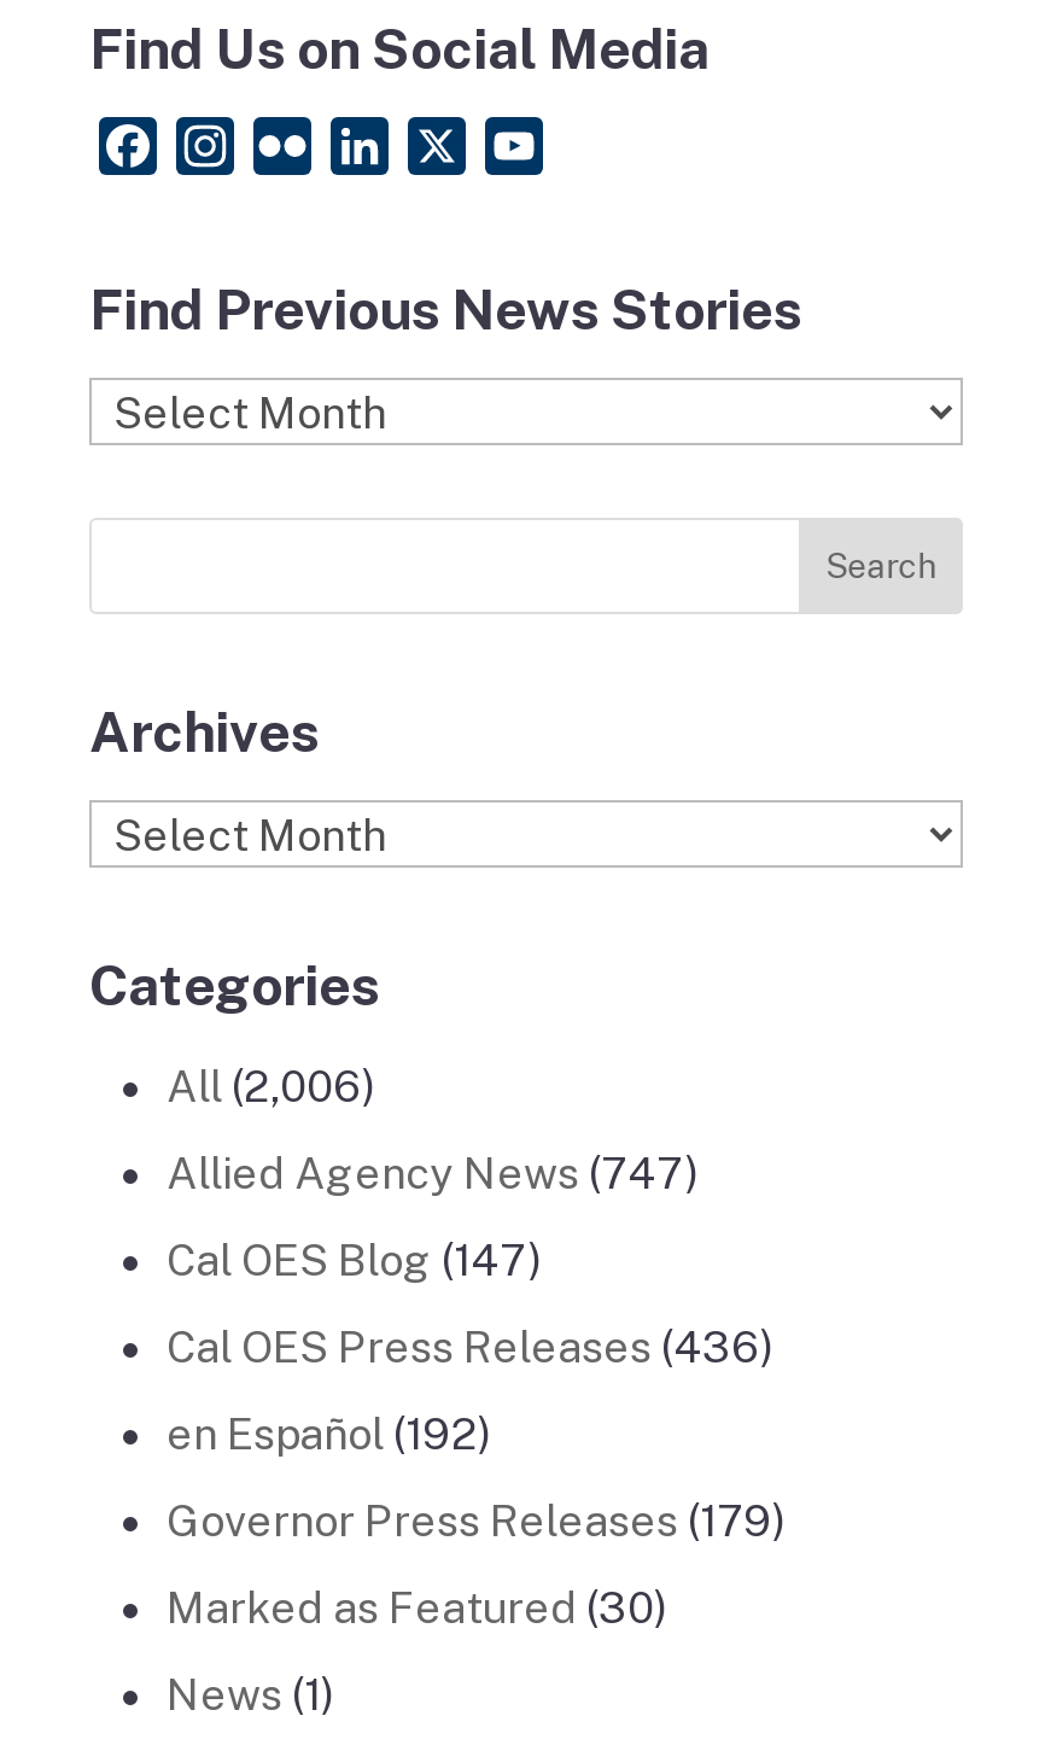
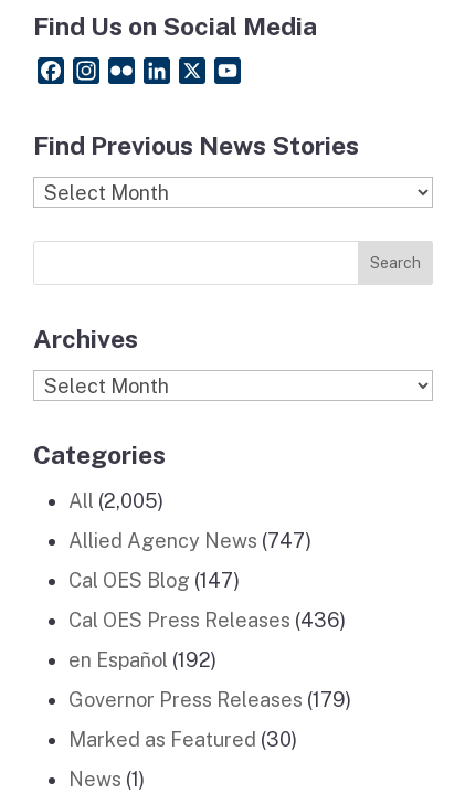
- All (2,006)
+ All (2,005)
